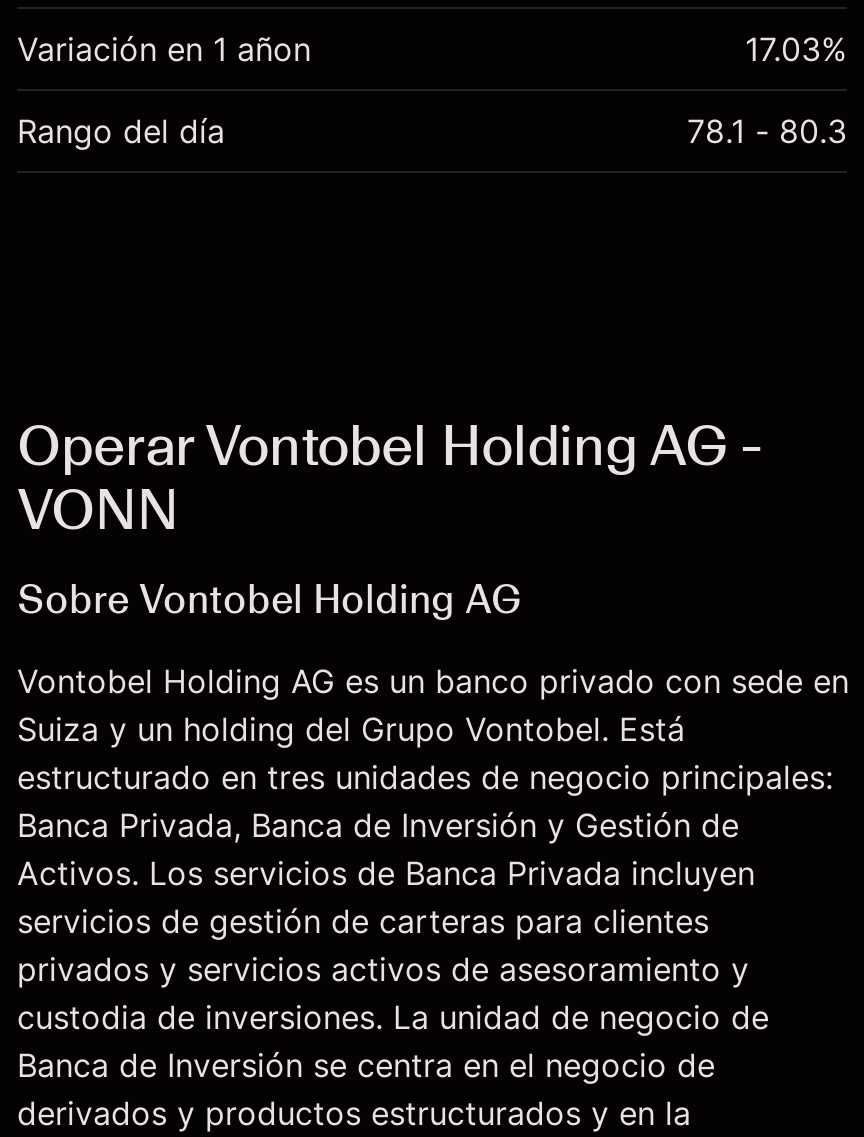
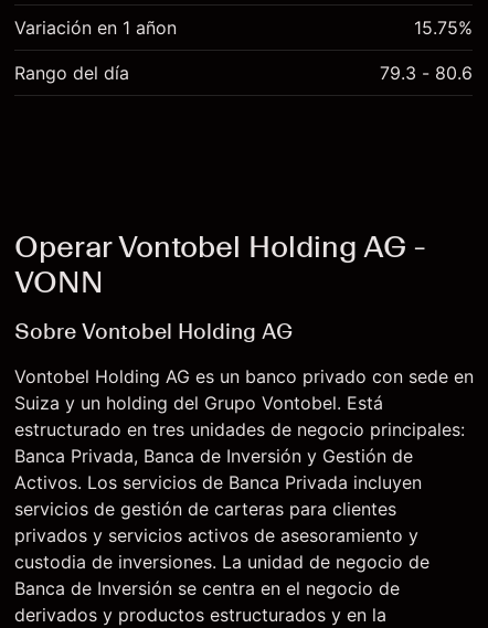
- 17.03%
+ 15.75%

- 78.1 - 80.3
+ 79.3 - 80.6
